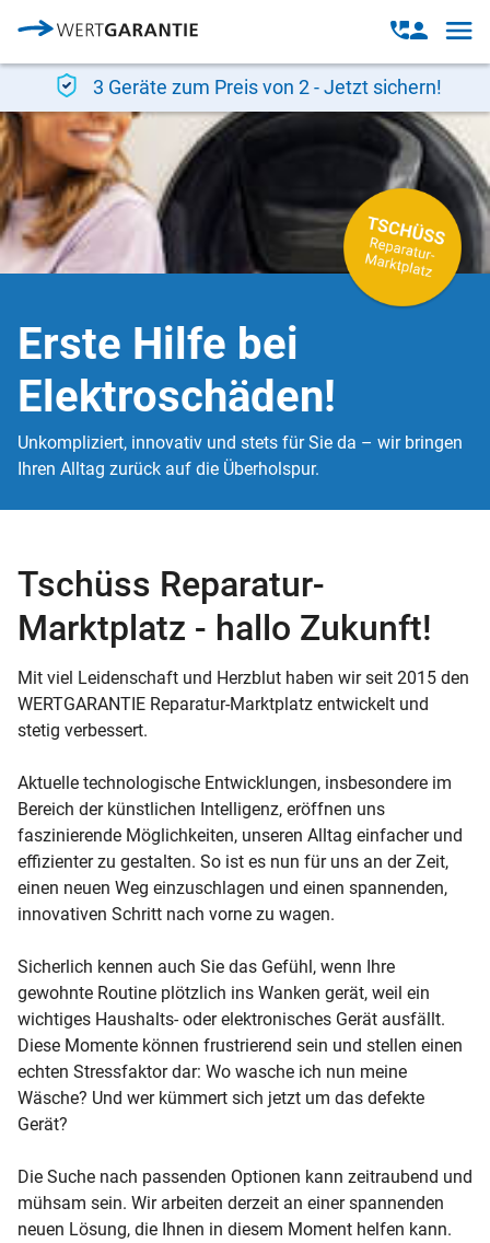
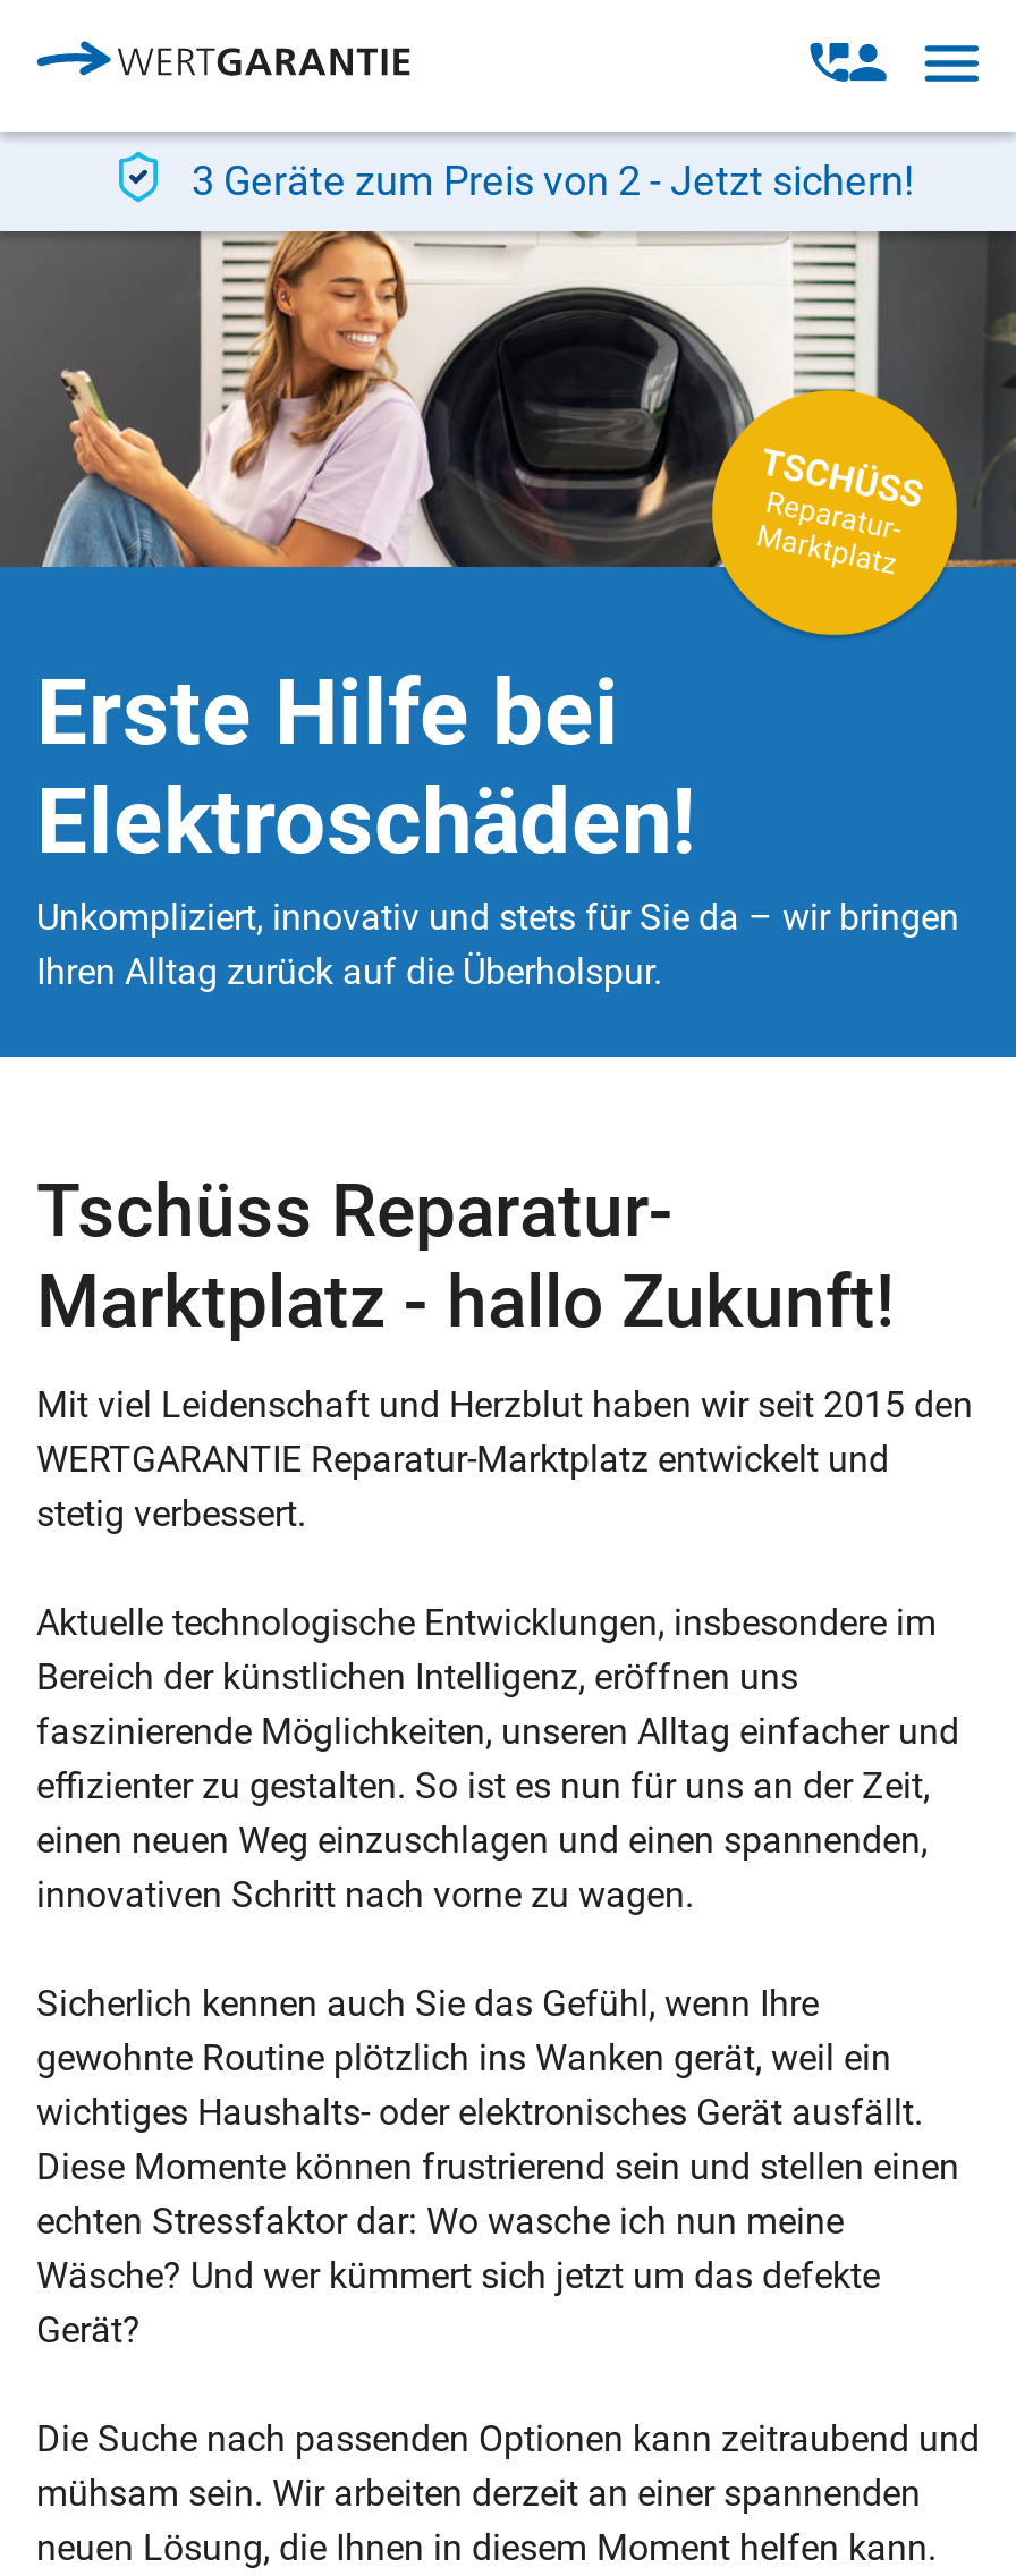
- [image]
+ [image]
